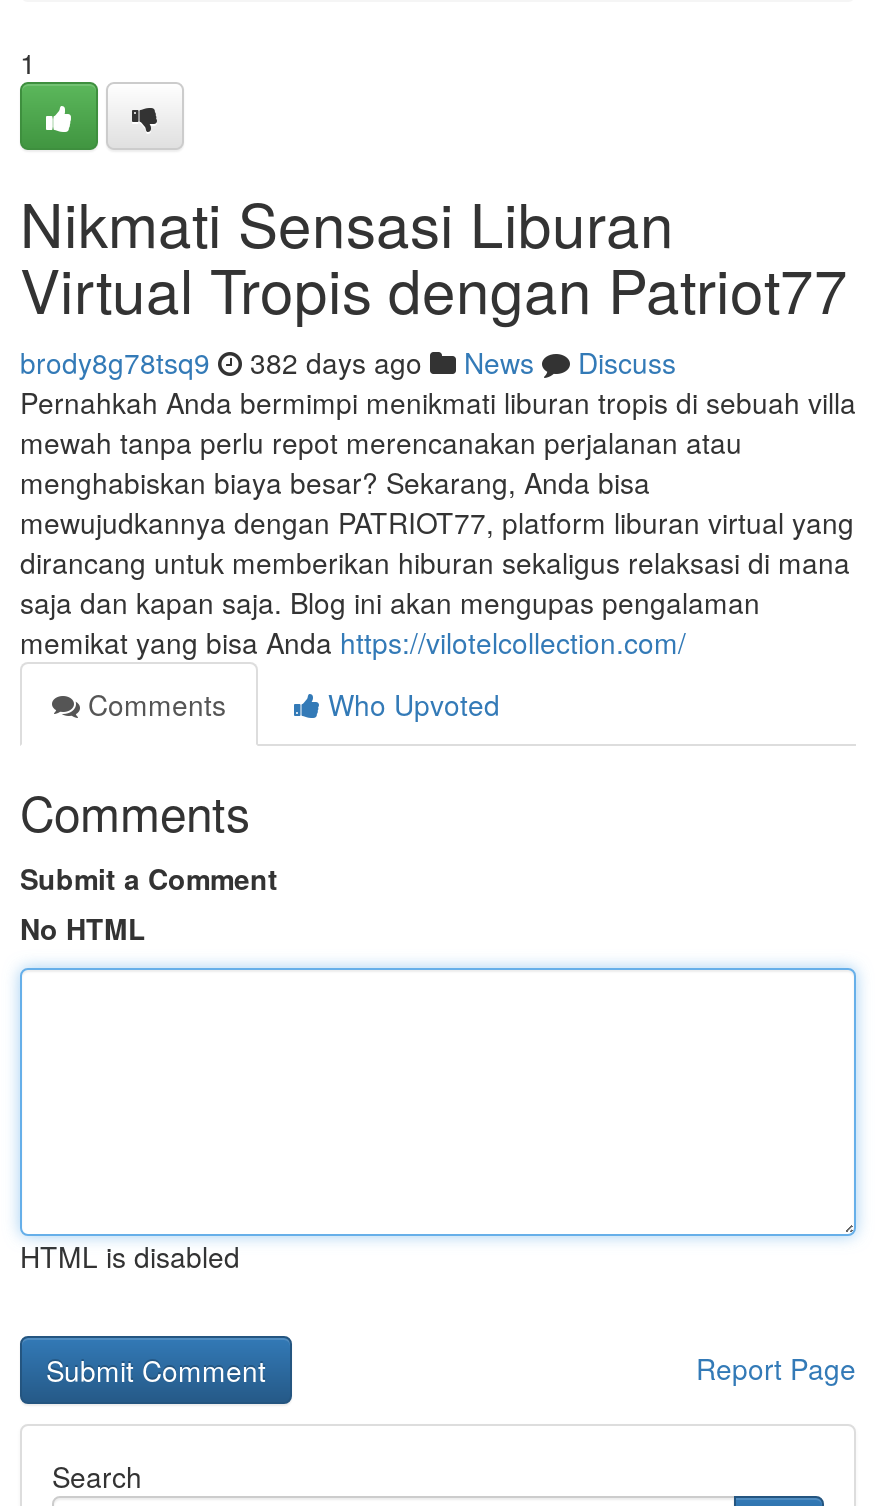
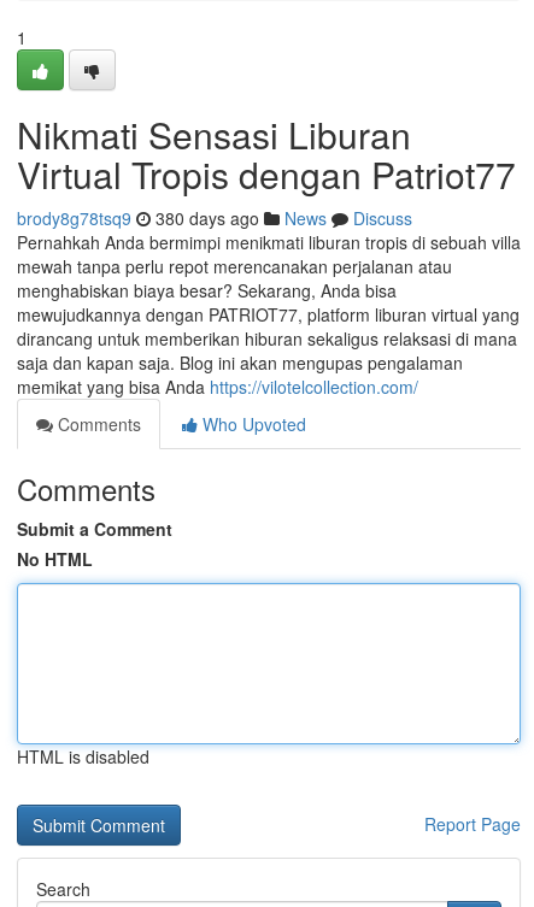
- brody8g78tsq9 382 days ago News Discuss
+ brody8g78tsq9 380 days ago News Discuss
